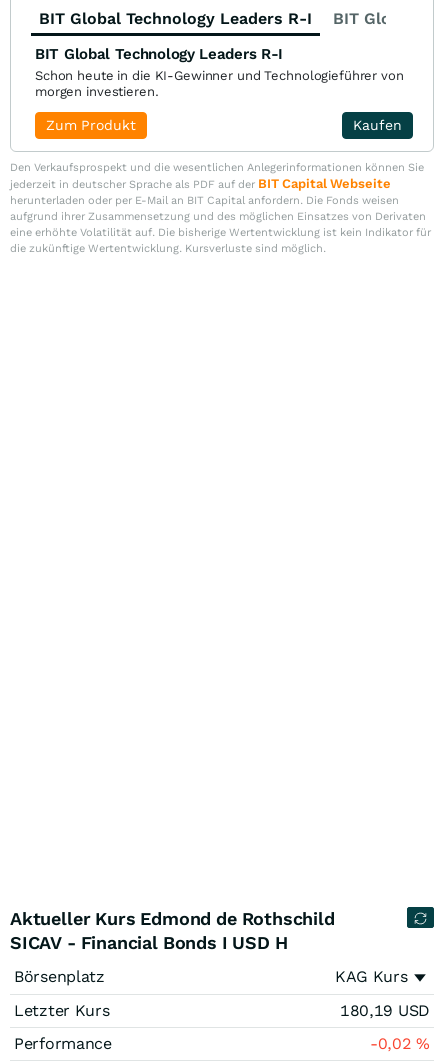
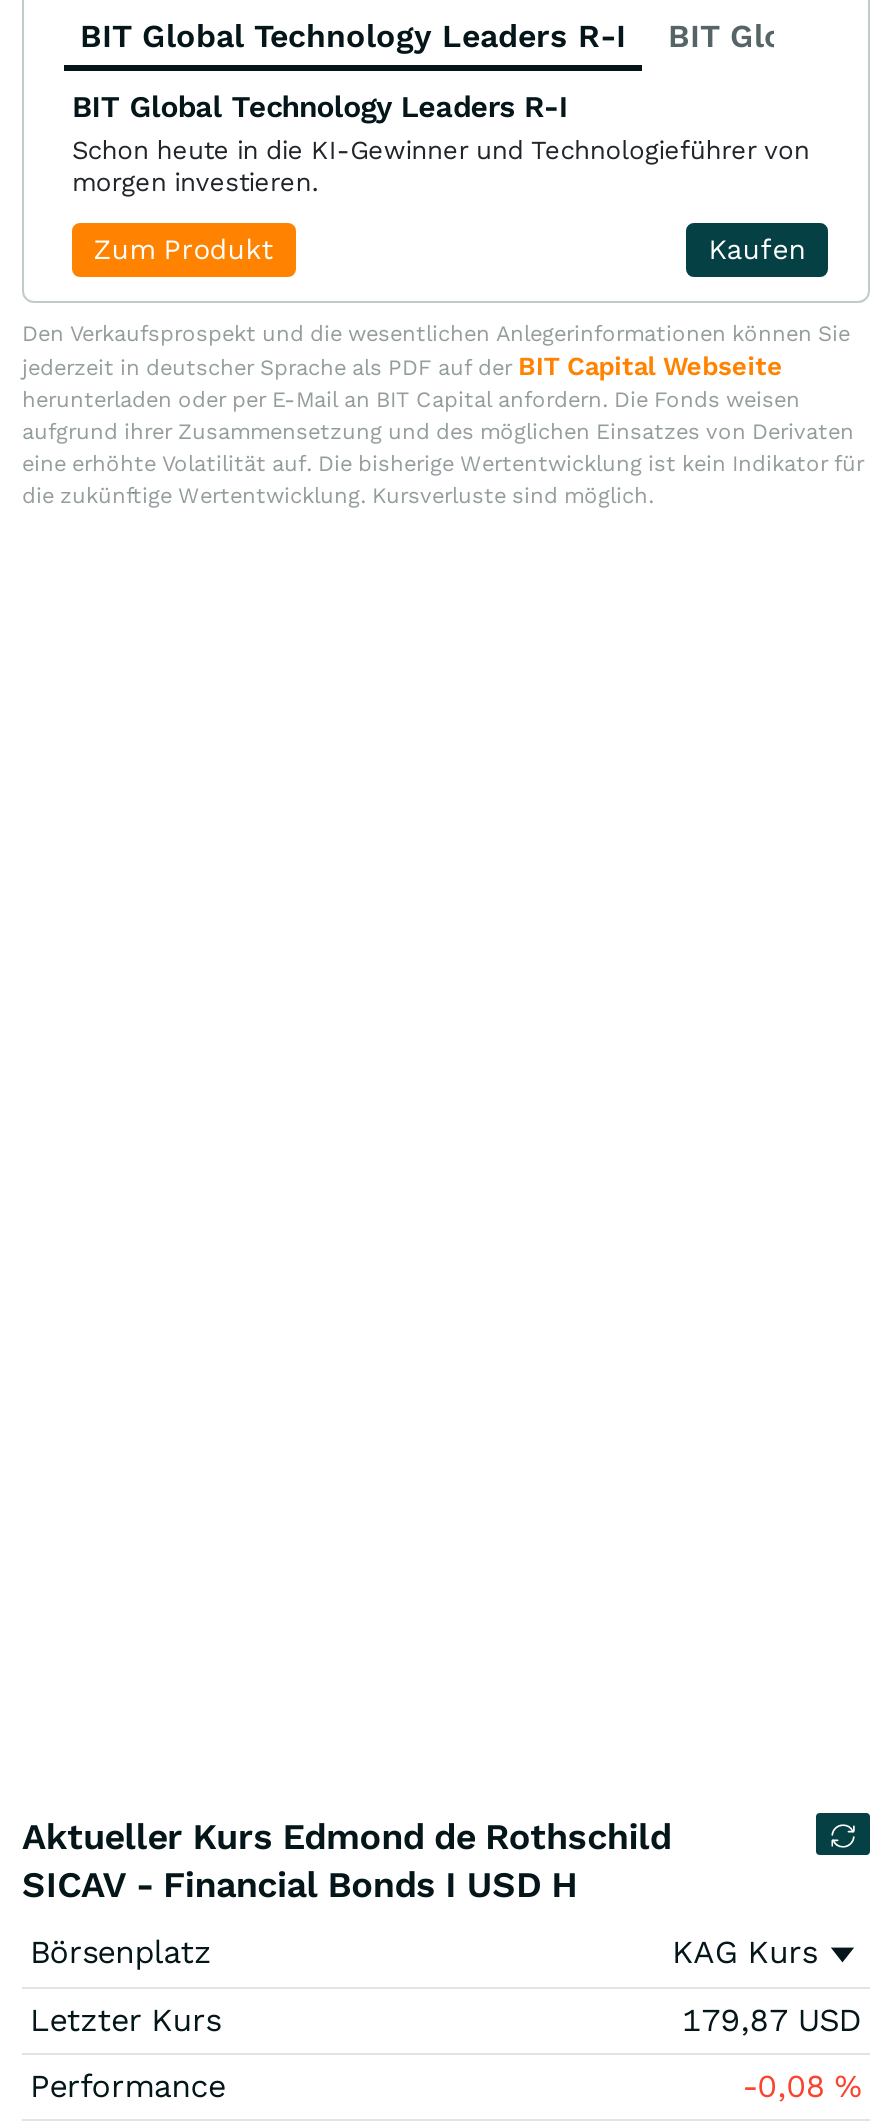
- 180,19 USD
+ 179,87 USD

- -0,02%
+ -0,08%
